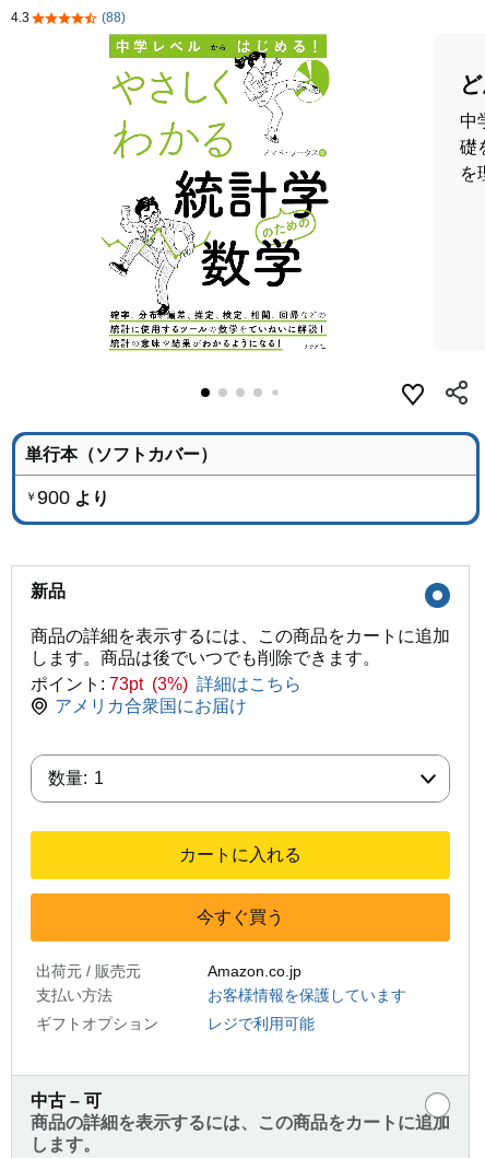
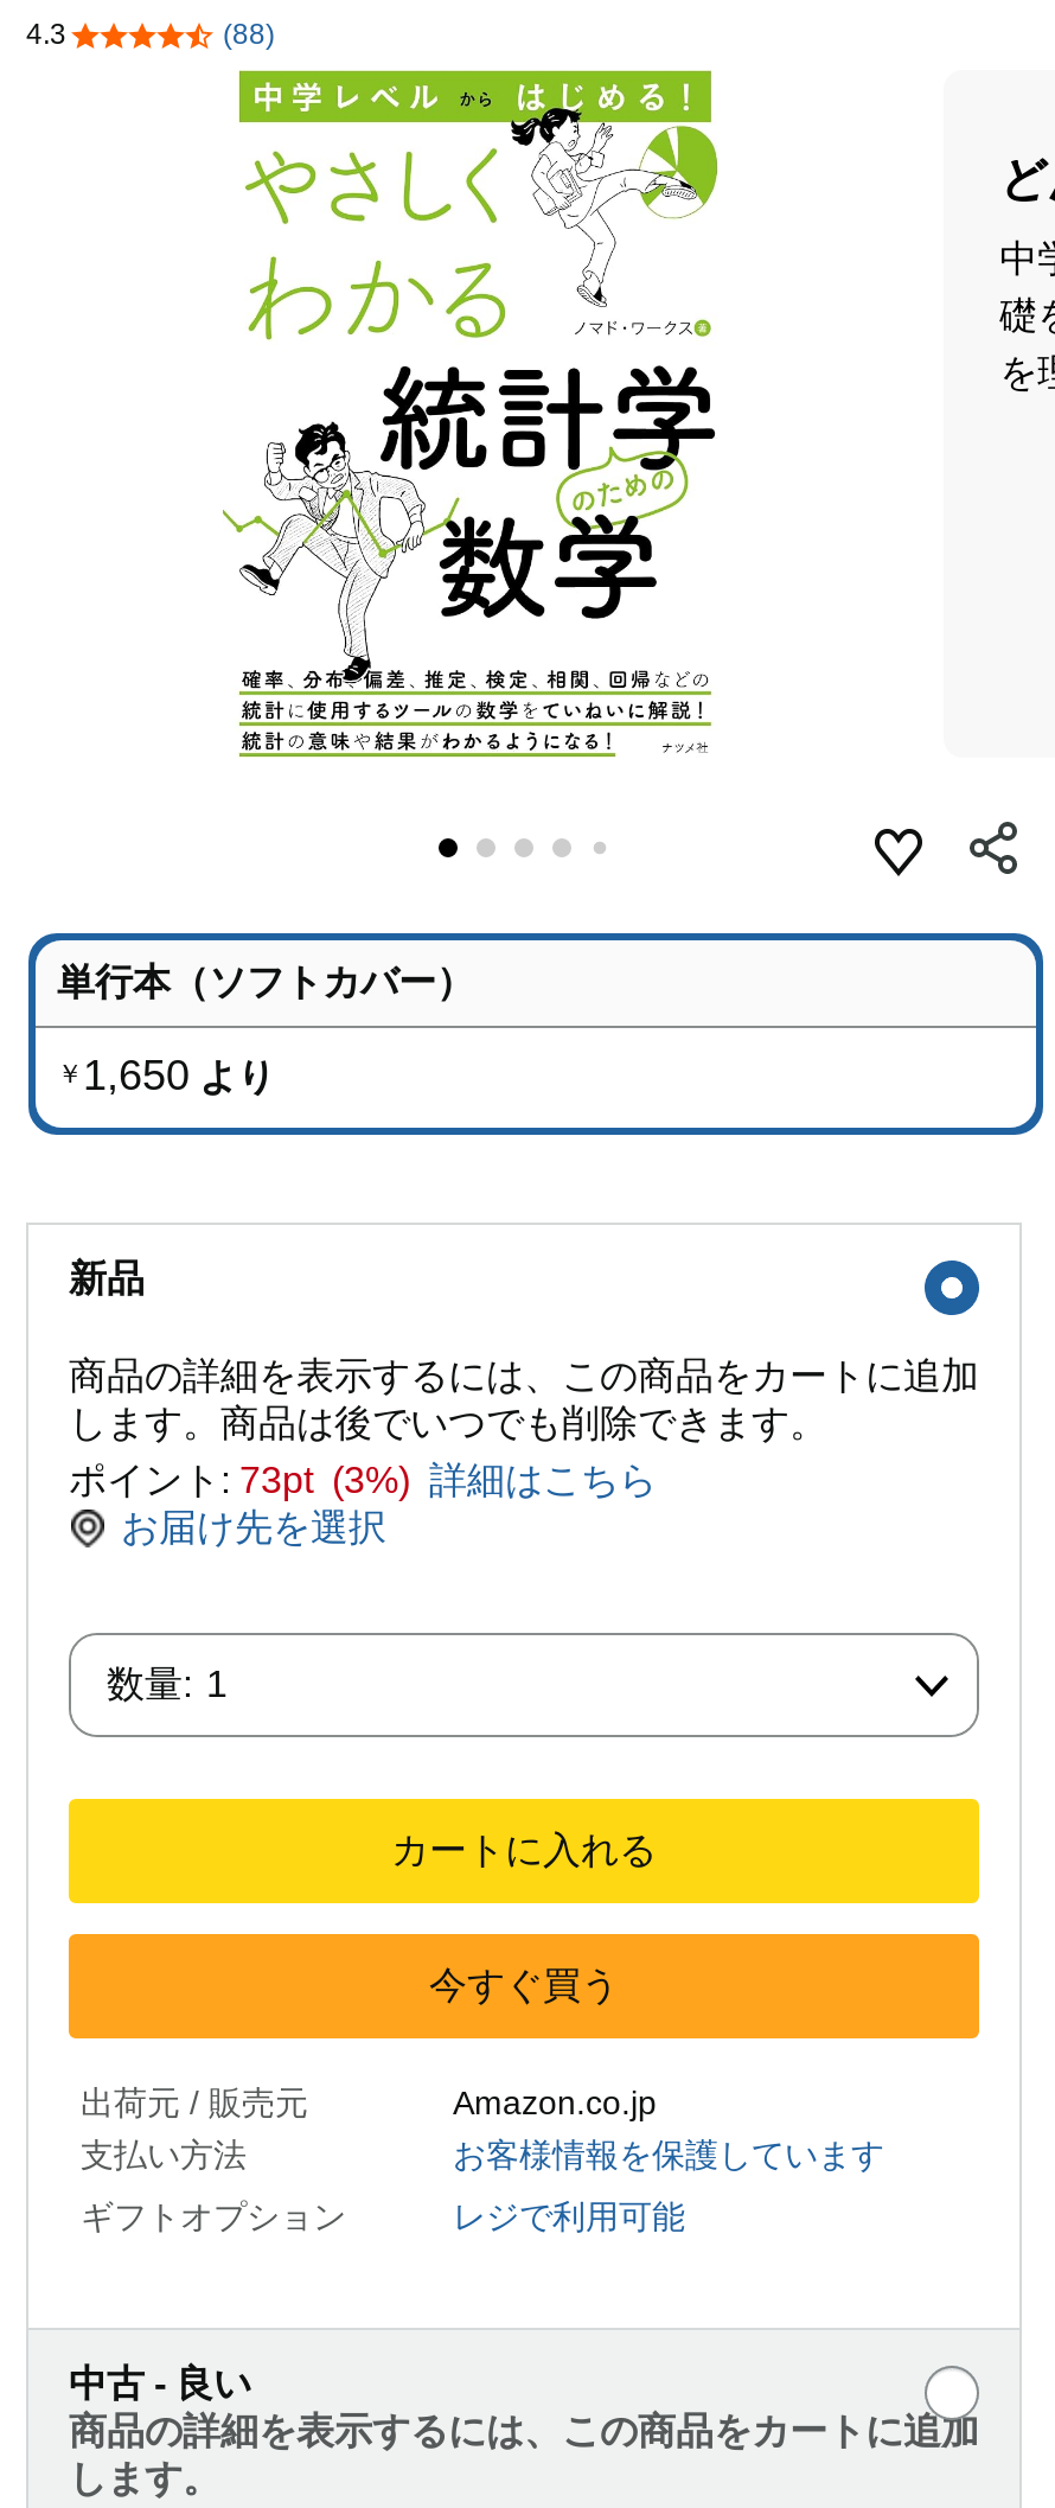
- ￥900より
+ ￥1,650より

- アメリカ合衆国にお届け
+ お届け先を選択

- 中古 – 可
+ 中古 - 良い
